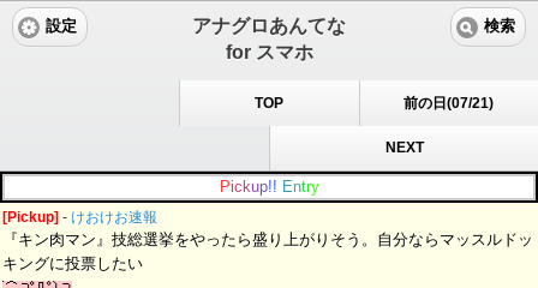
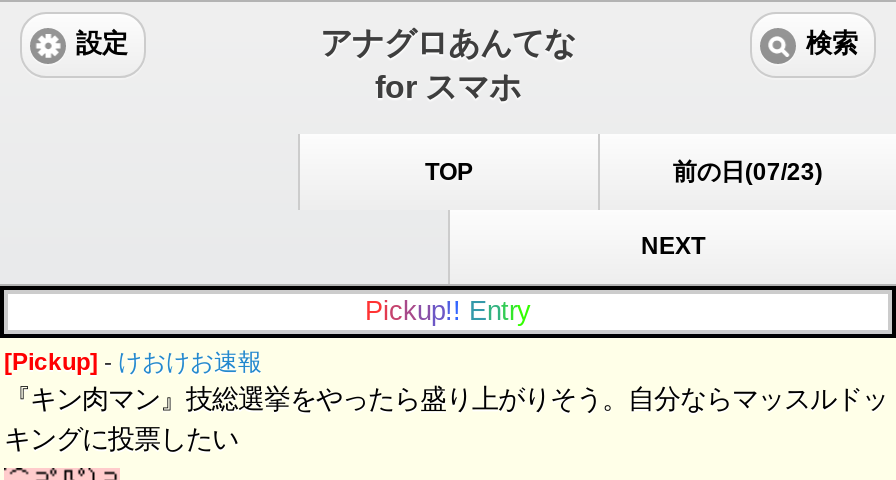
- 前の日(07/21)
+ 前の日(07/23)
